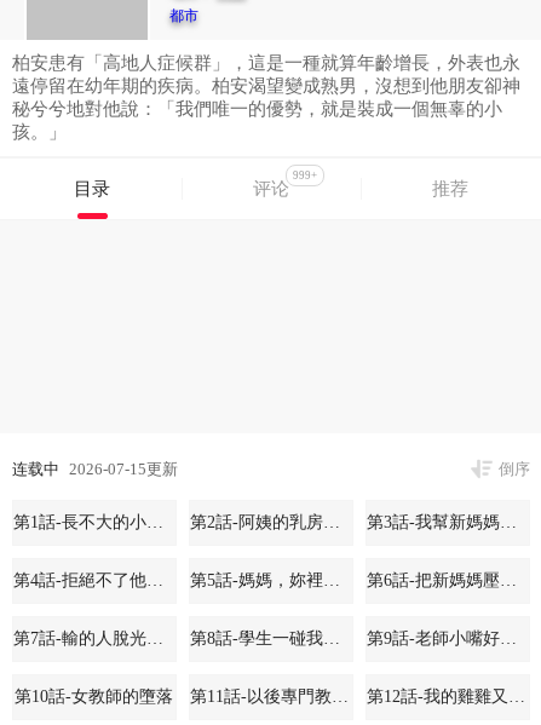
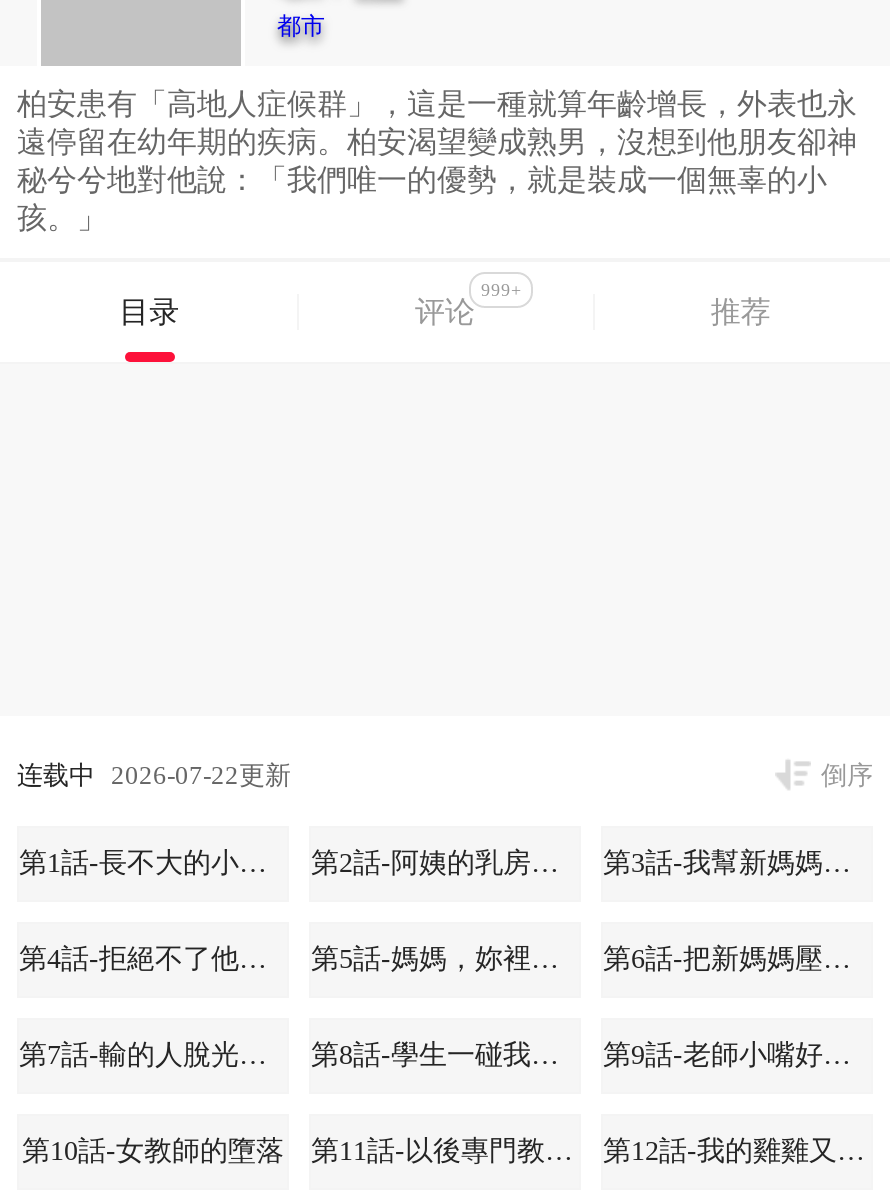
- 连载中 2026-07-15更新
+ 连载中 2026-07-22更新
